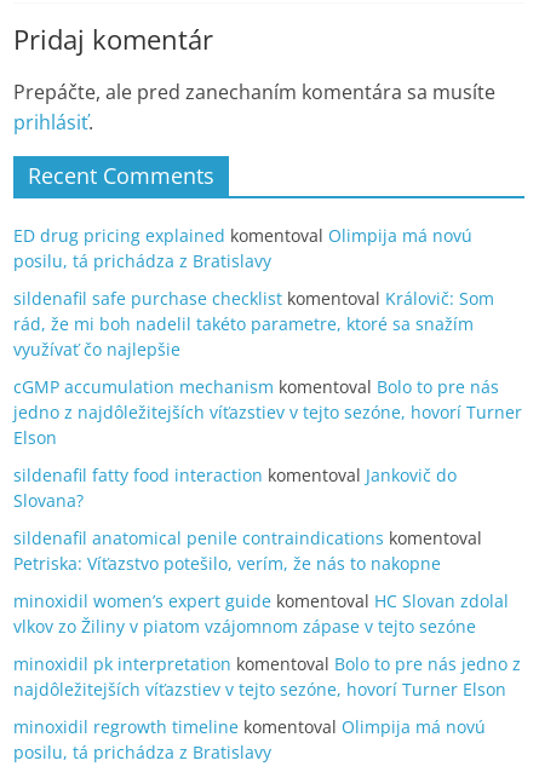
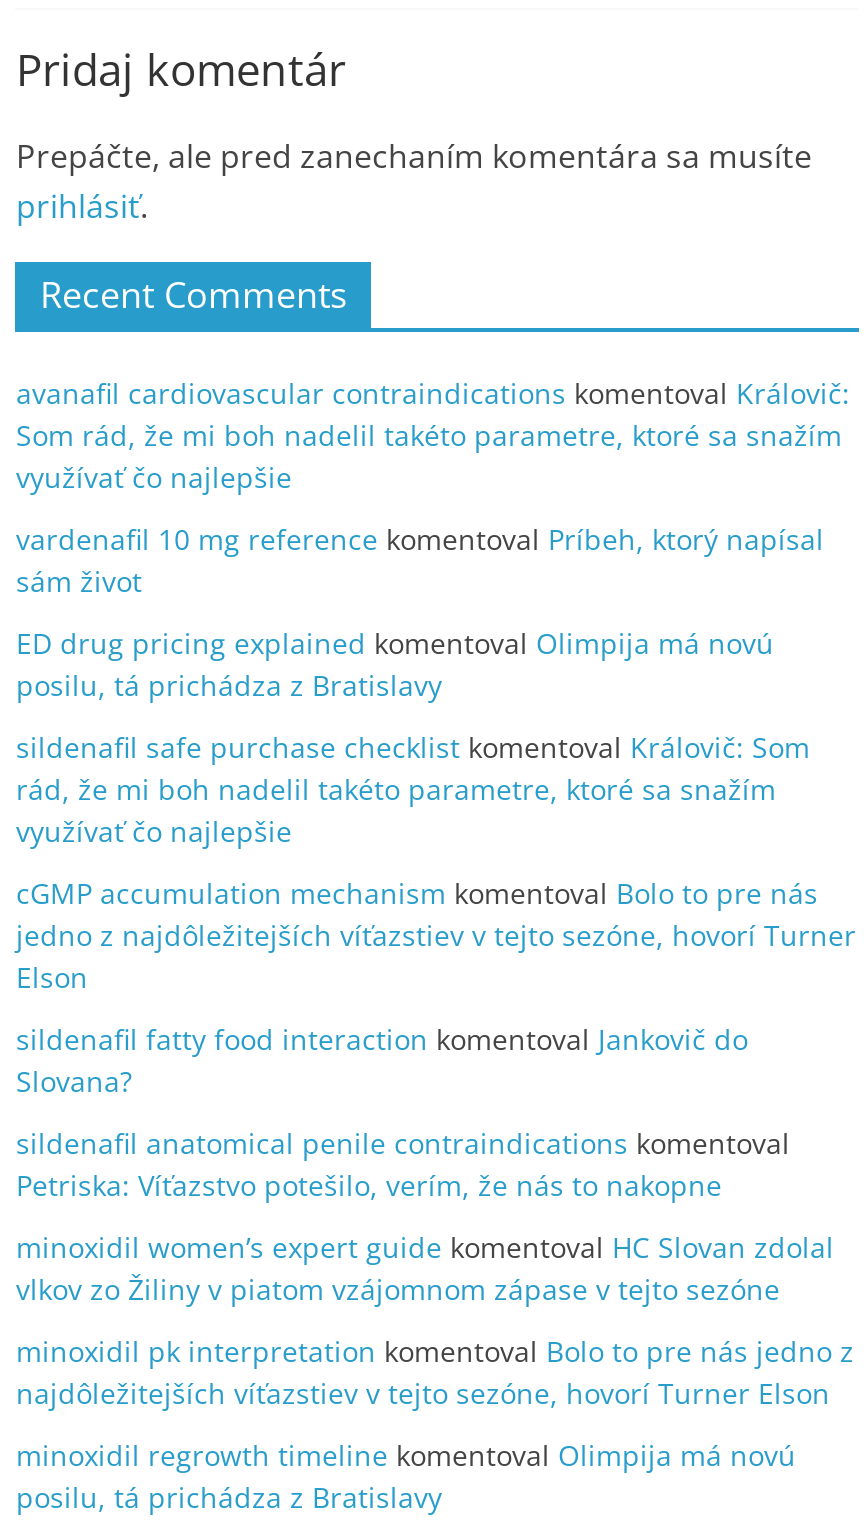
+ avanafil cardiovascular contraindications komentoval Královič:
+ Som rád, že mi boh nadelil takéto parametre, ktoré sa snažím
+ využívať čo najlepšie
+ vardenafil 10 mg reference komentoval Príbeh, ktorý napísal
+ sám život
